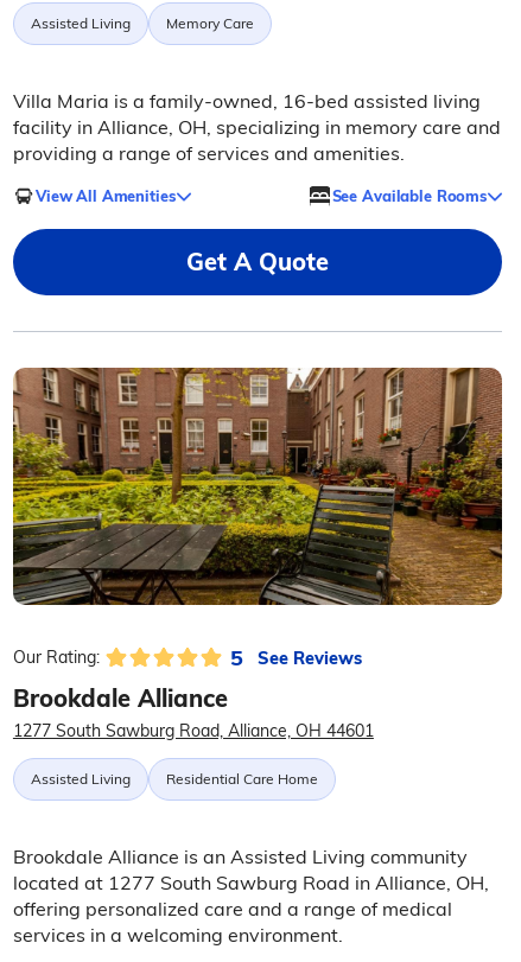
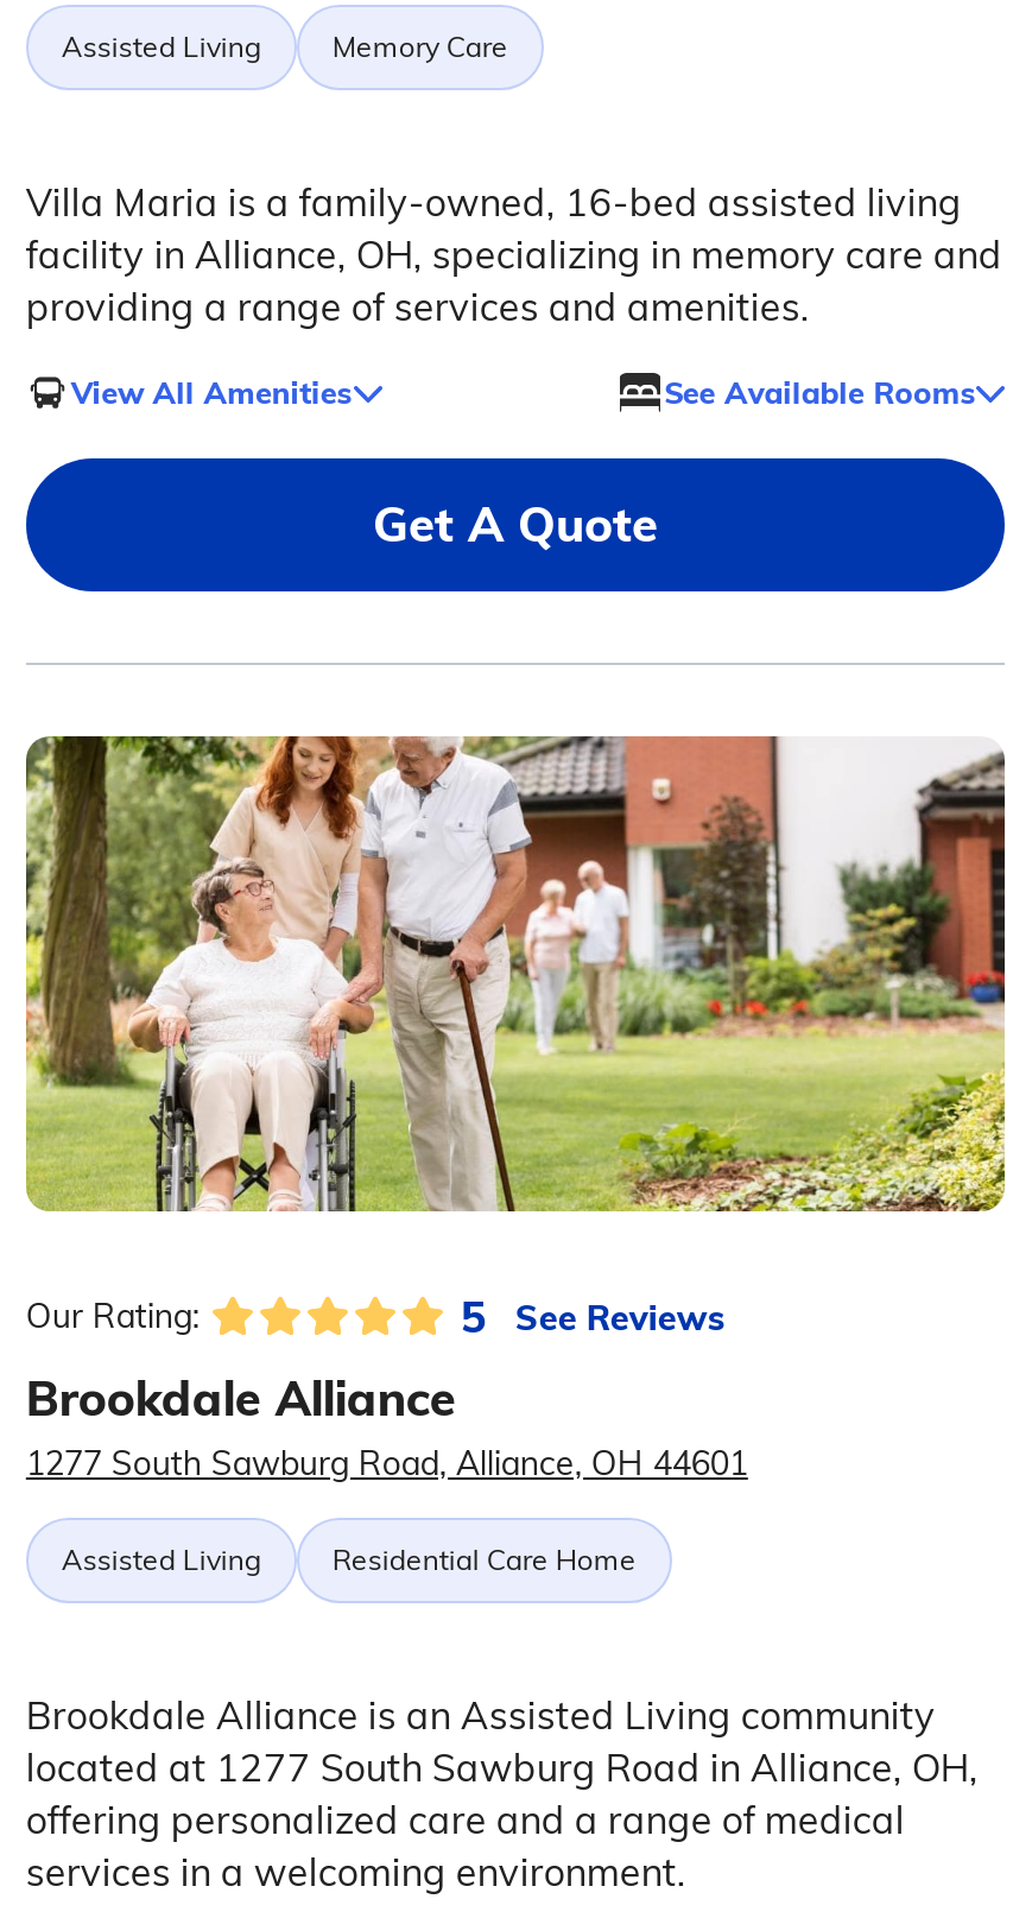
- [image]
+ [image]
